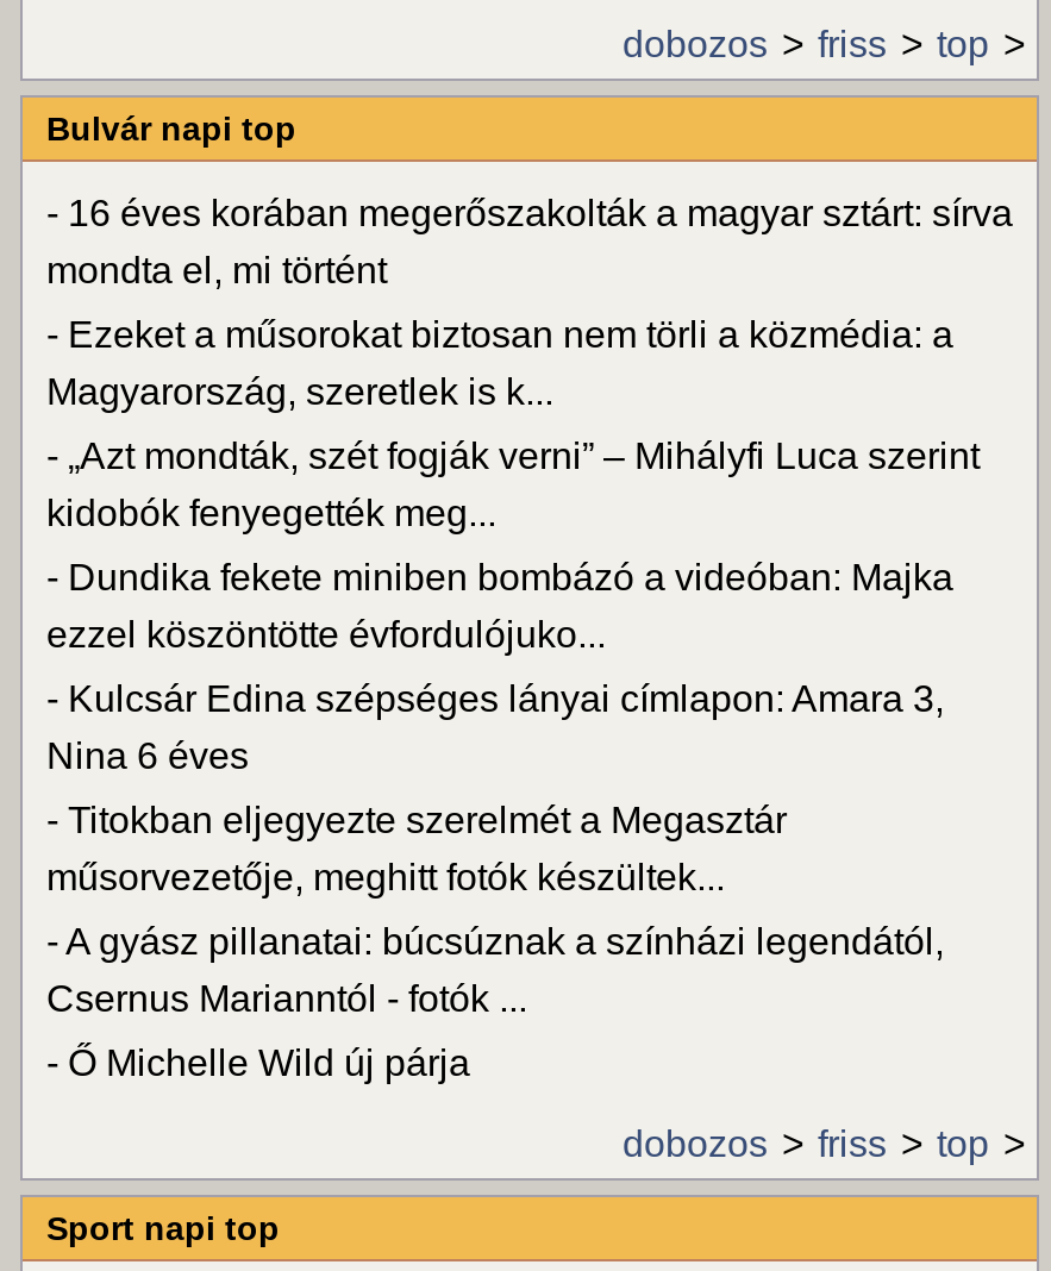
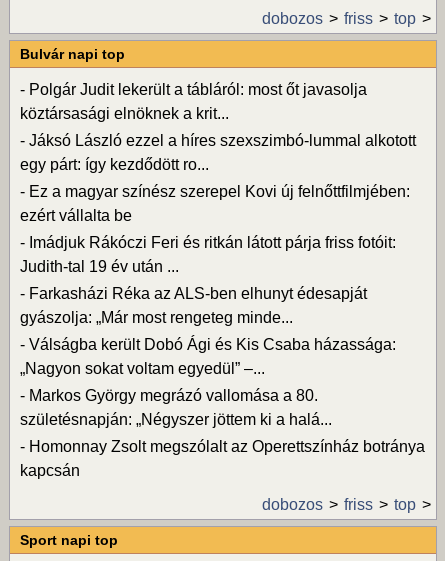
- - 16 éves korában megerőszakolták a magyar sztárt: sírva
- mondta el, mi történt
+ - Polgár Judit lekerült a tábláról: most őt javasolja
+ köztársasági elnöknek a krit...

- - Ezeket a műsorokat biztosan nem törli a közmédia: a
- Magyarország, szeretlek is k...
+ - Jáksó László ezzel a híres szexszimbó-lummal alkotott
+ egy párt: így kezdődött ro...

- - „Azt mondták, szét fogják verni” – Mihályfi Luca szerint
- kidobók fenyegették meg...
+ - Ez a magyar színész szerepel Kovi új felnőttfilmjében:
+ ezért vállalta be

- - Dundika fekete miniben bombázó a videóban: Majka
- ezzel köszöntötte évfordulójuko...
+ - Imádjuk Rákóczi Feri és ritkán látott párja friss fotóit:
+ Judith-tal 19 év után ...

- - Kulcsár Edina szépséges lányai címlapon: Amara 3,
- Nina 6 éves
+ - Farkasházi Réka az ALS-ben elhunyt édesapját
+ gyászolja: „Már most rengeteg minde...

- - Titokban eljegyezte szerelmét a Megasztár
- műsorvezetője, meghitt fotók készültek...
+ - Válságba került Dobó Ági és Kis Csaba házassága:
+ „Nagyon sokat voltam egyedül” –...

- - A gyász pillanatai: búcsúznak a színházi legendától,
- Csernus Marianntól - fotók ...
+ - Markos György megrázó vallomása a 80.
+ születésnapján: „Négyszer jöttem ki a halá...

- - Ő Michelle Wild új párja
+ - Homonnay Zsolt megszólalt az Operettszínház botránya
+ kapcsán
